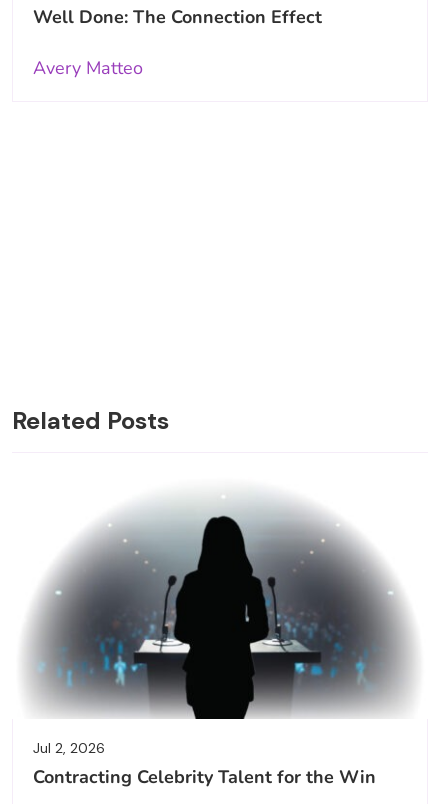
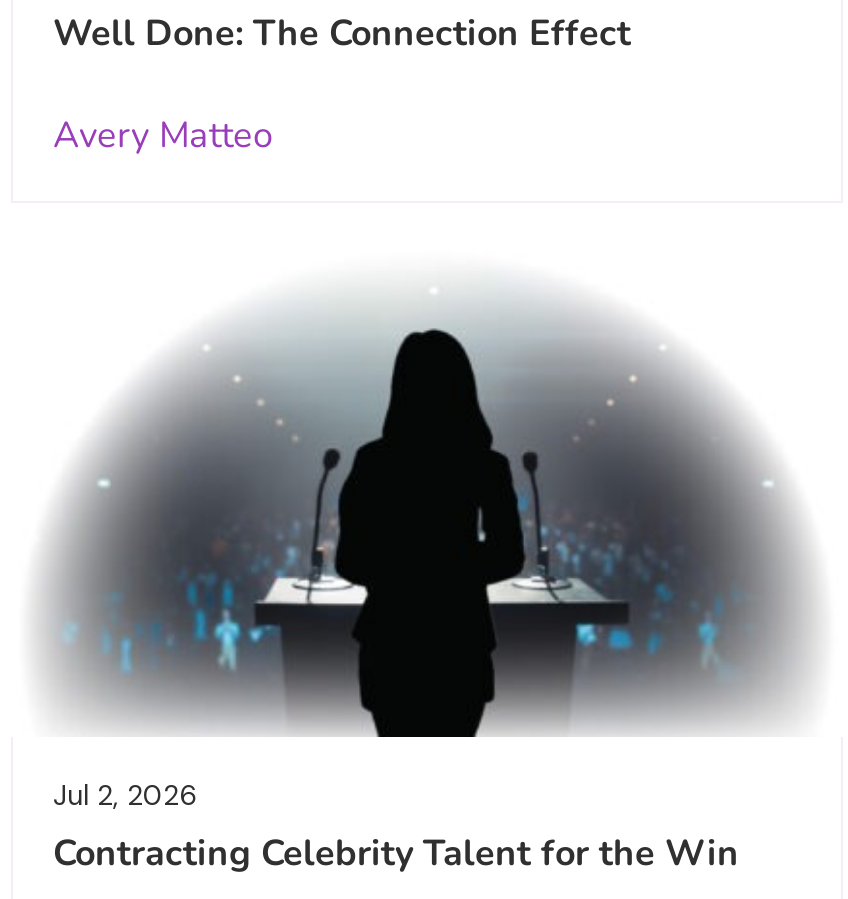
- Related Posts
